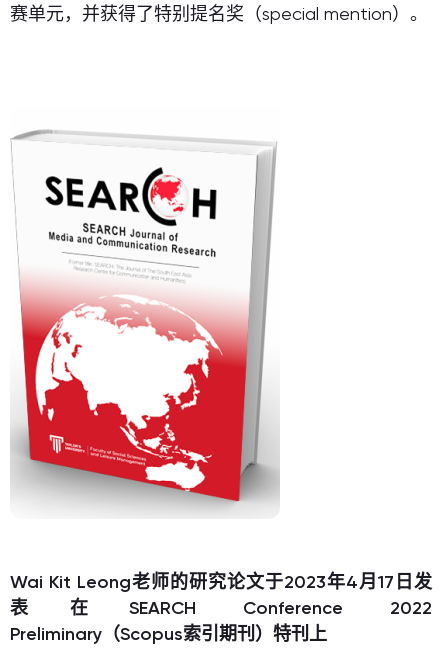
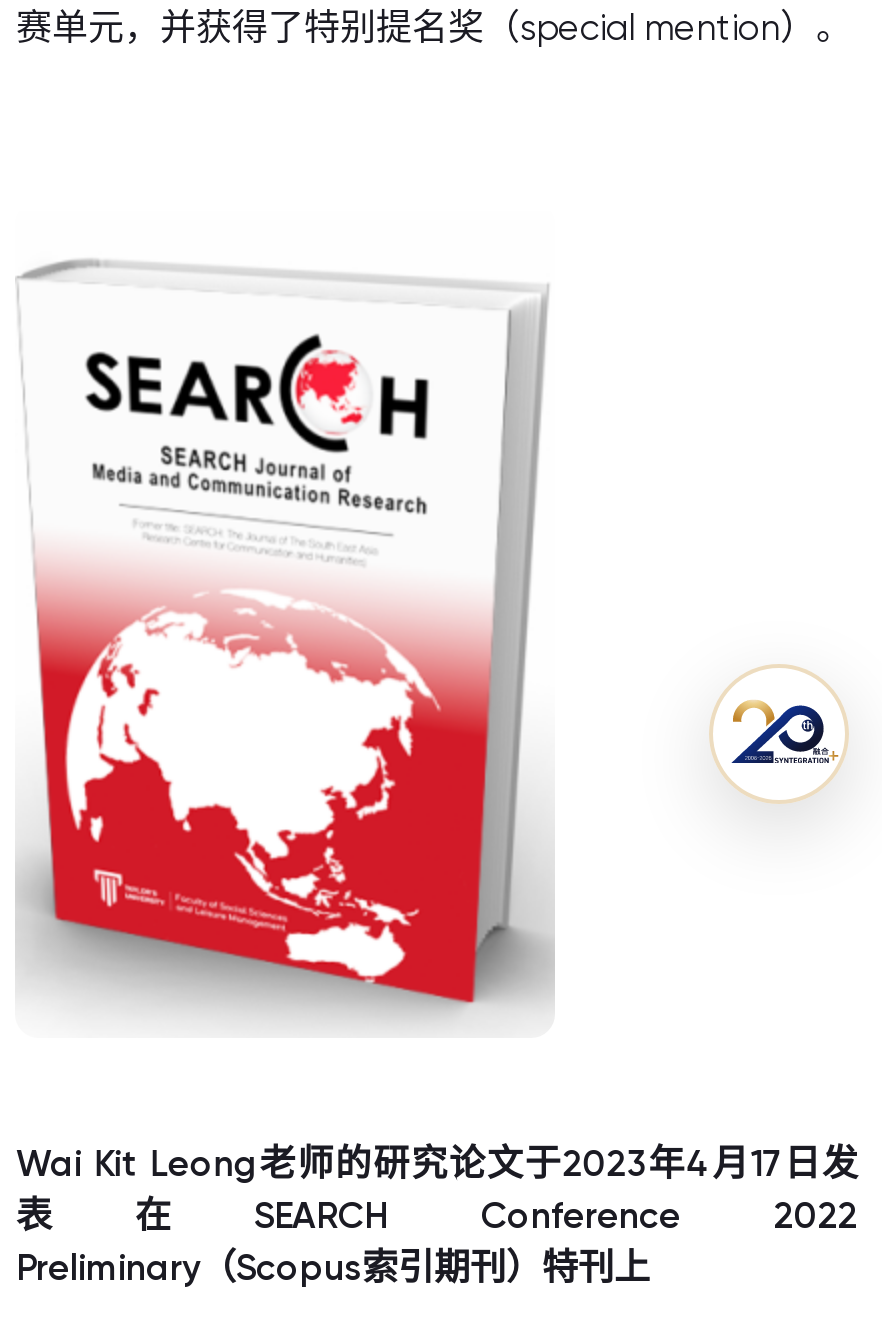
+ [image]
